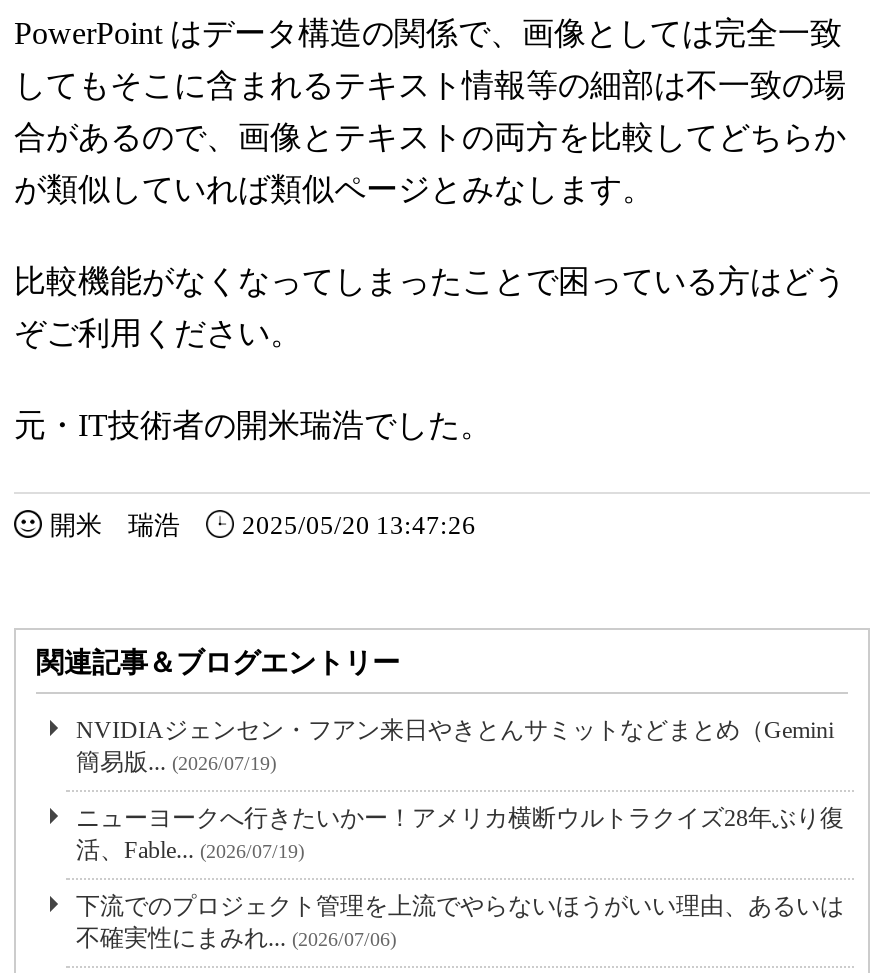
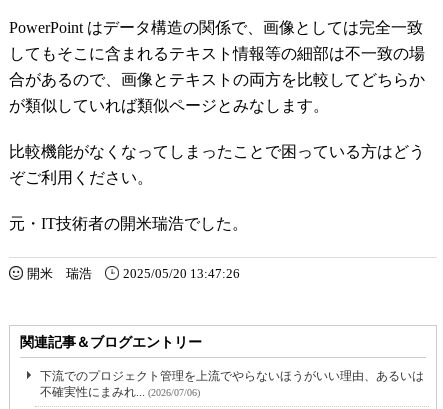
- NVIDIAジェンセン・フアン来日やきとんサミットなどまとめ（Gemini
- 簡易版... (2026/07/19)
- ニューヨークへ行きたいかー！アメリカ横断ウルトラクイズ28年ぶり復
- 活、Fable... (2026/07/19)
